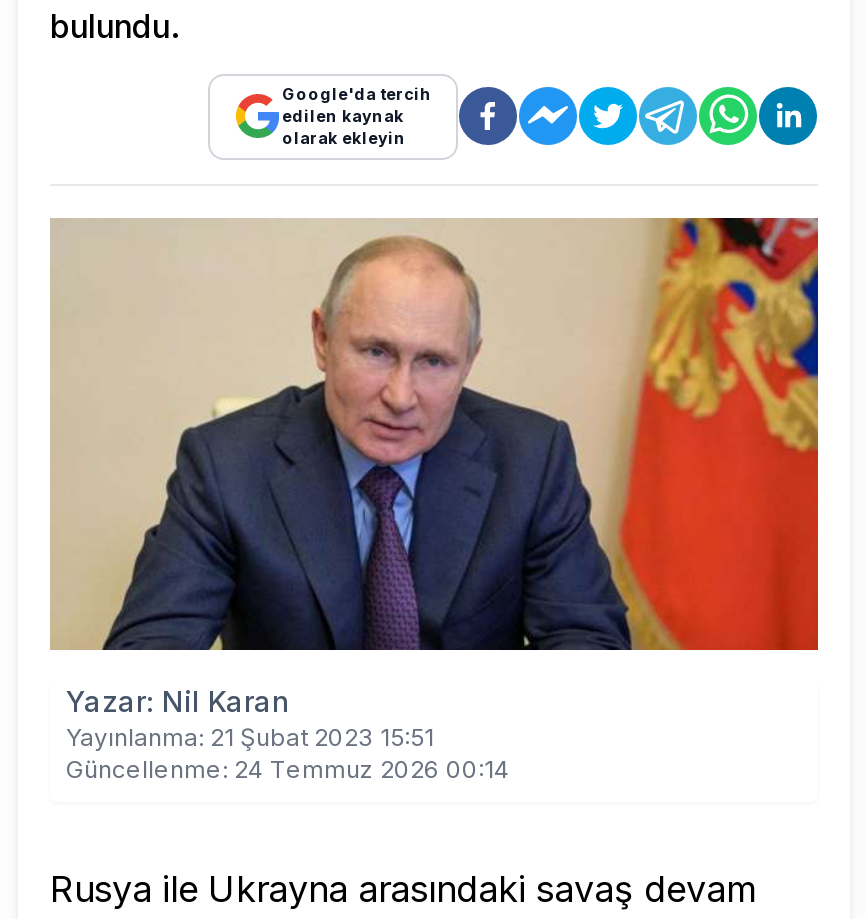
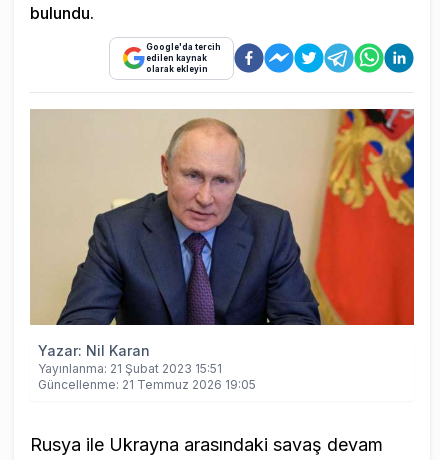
- Güncellenme: 24 Temmuz 2026 00:14
+ Güncellenme: 21 Temmuz 2026 19:05
